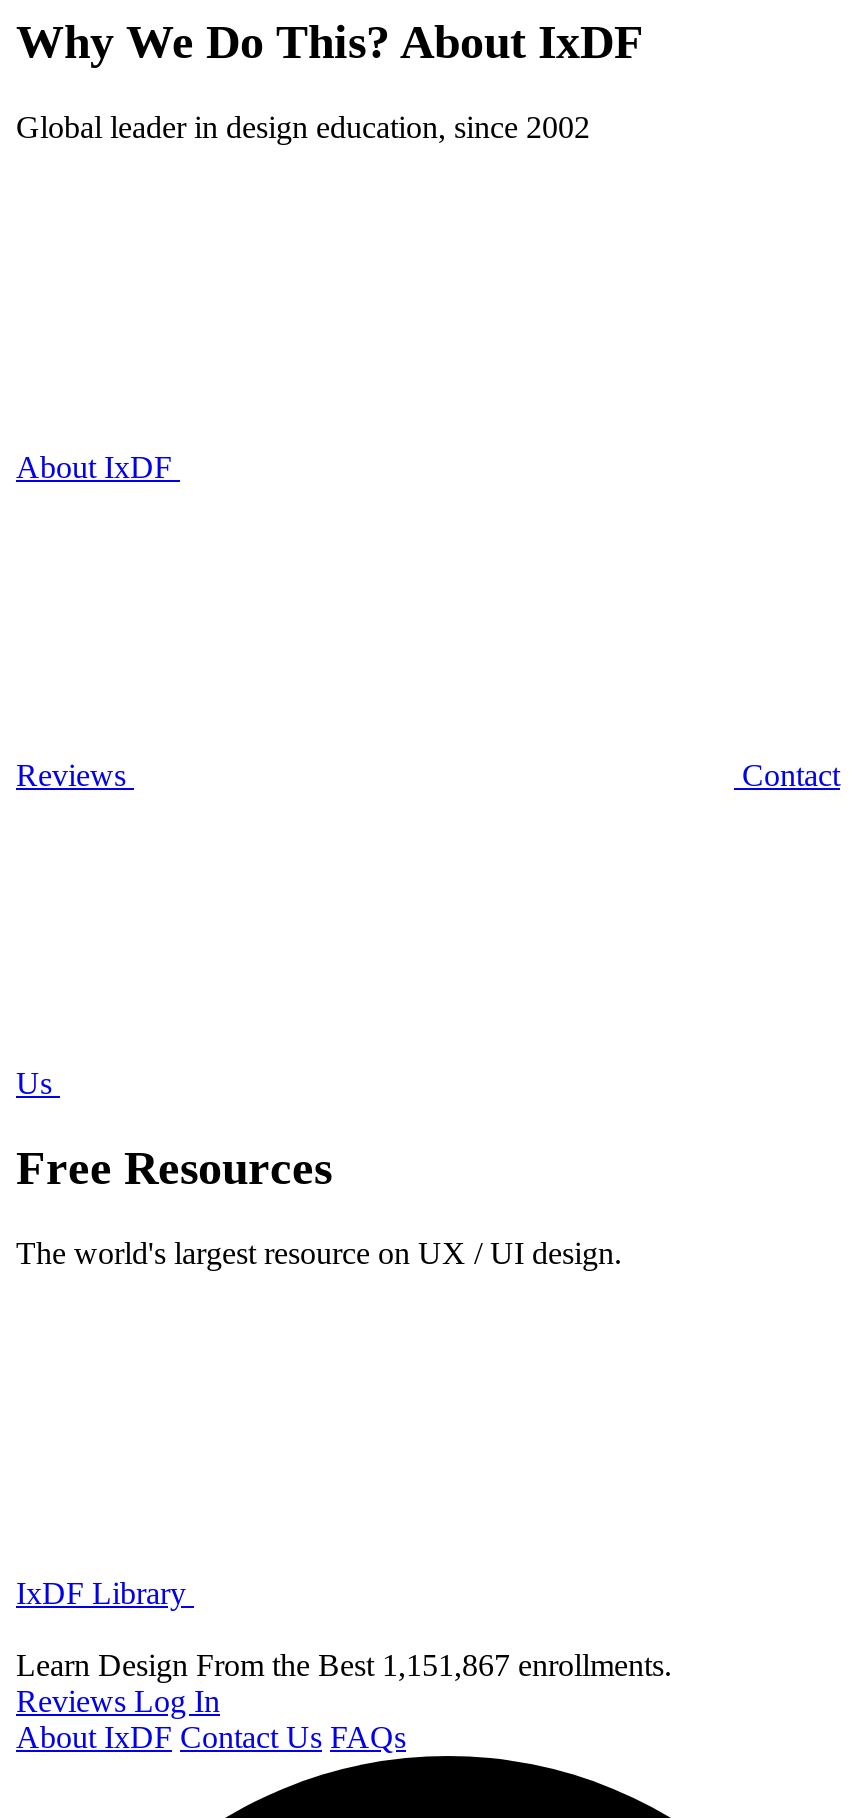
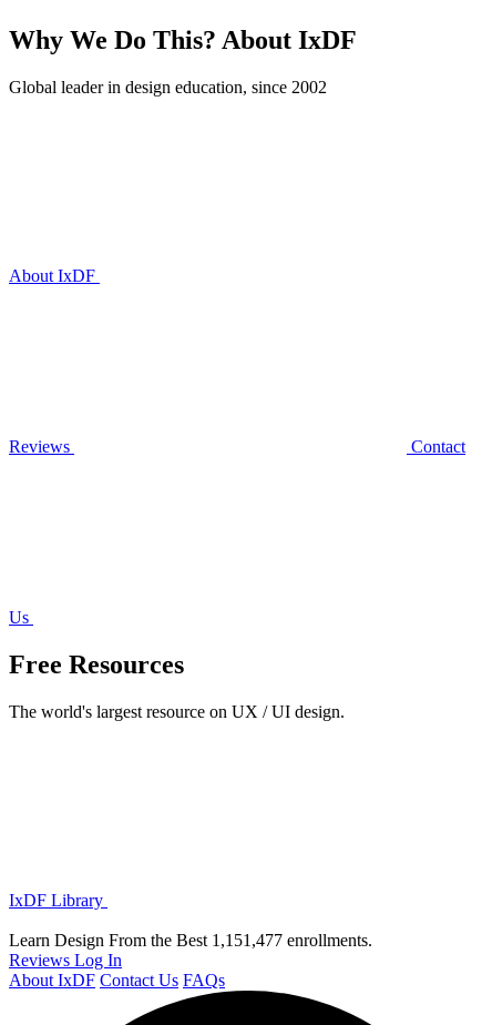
- Learn Design From the Best 1,151,867 enrollments.
+ Learn Design From the Best 1,151,477 enrollments.
